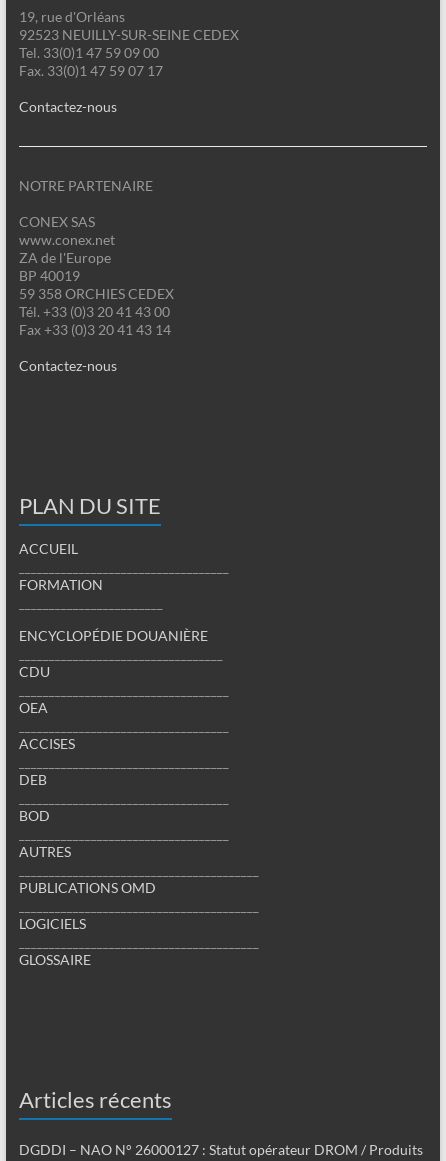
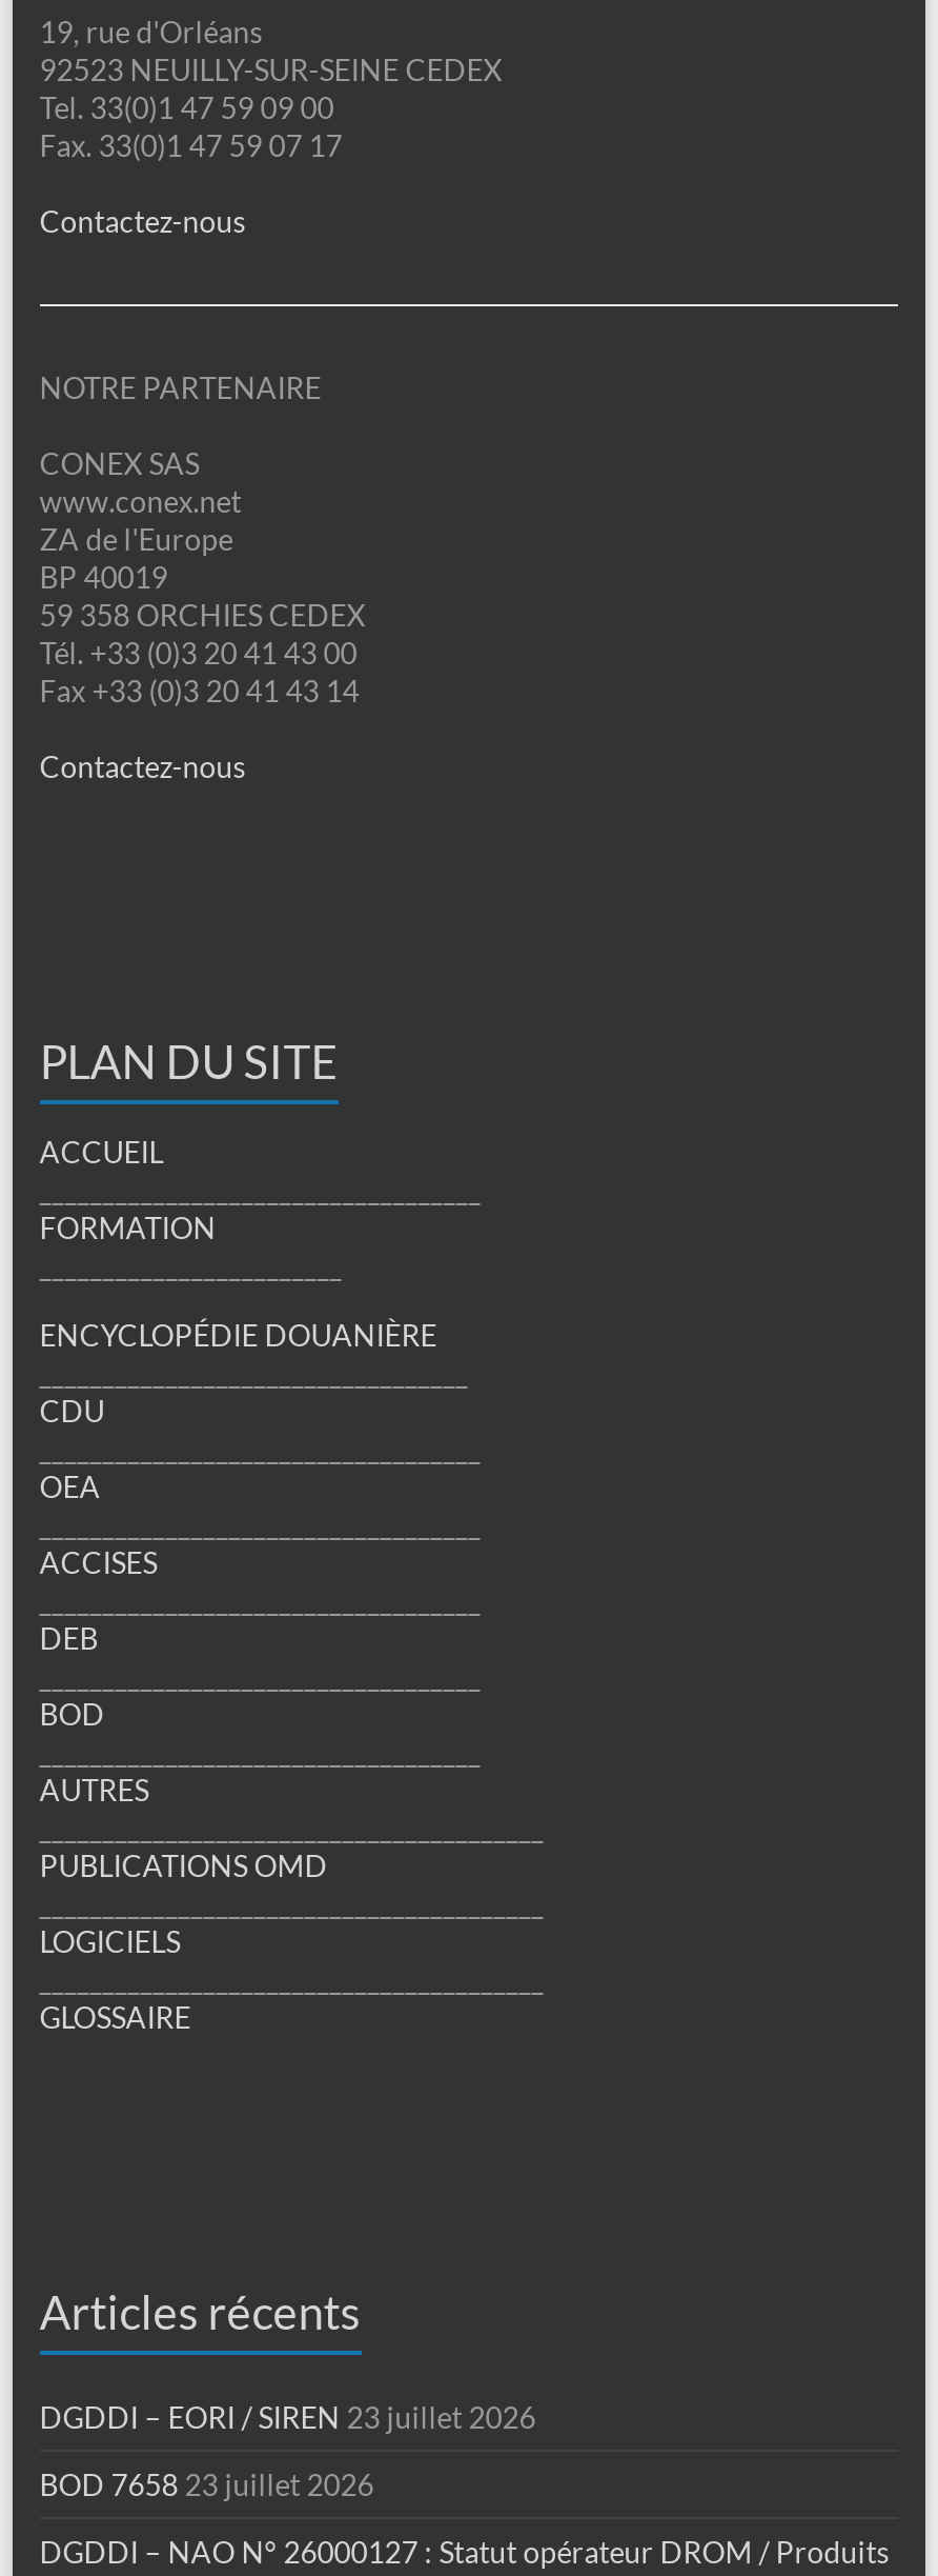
+ DGDDI – EORI / SIREN 23 juillet 2026
+ BOD 7658 23 juillet 2026
